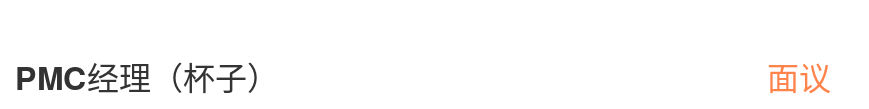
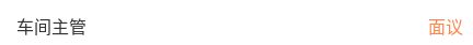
- PMC经理（杯子）
+ 车间主管
